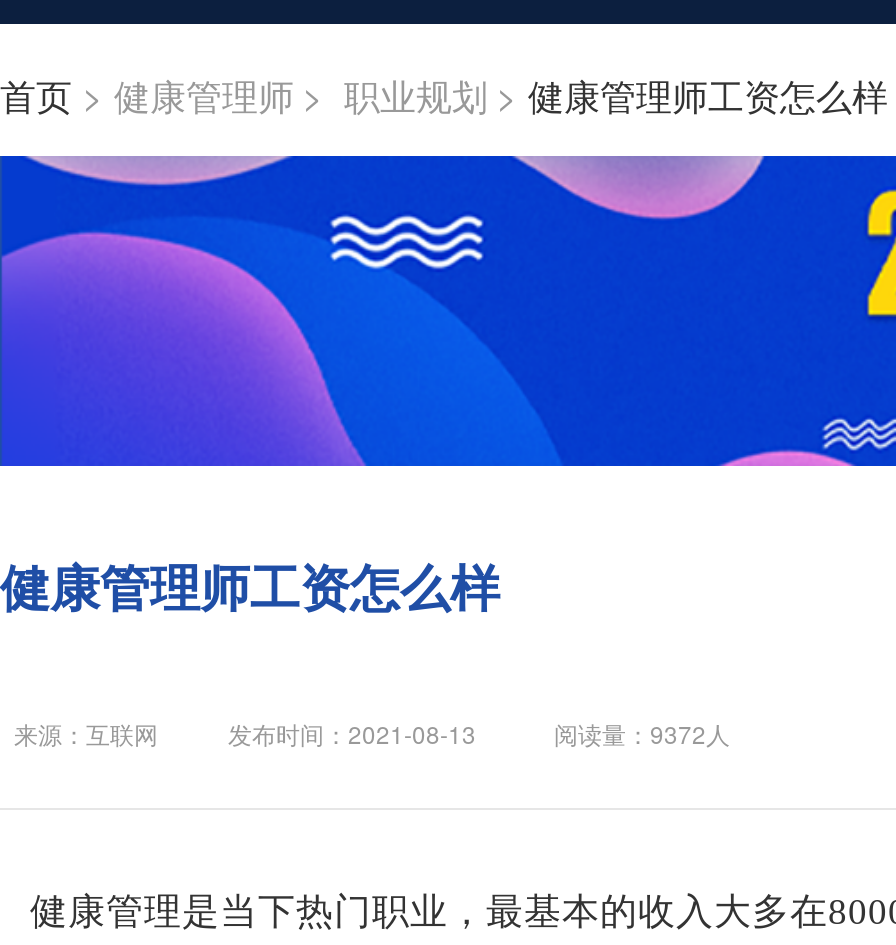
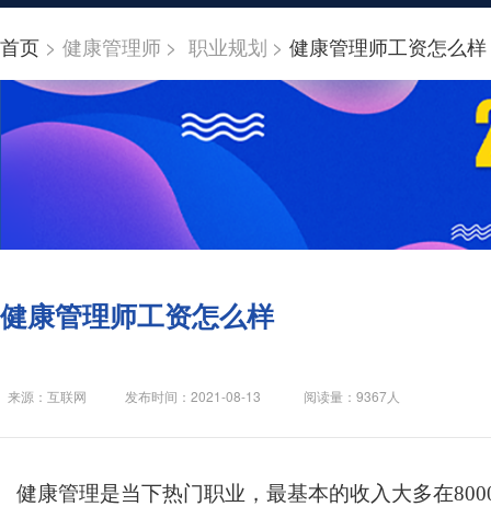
- 阅读量：9372人
+ 阅读量：9367人
